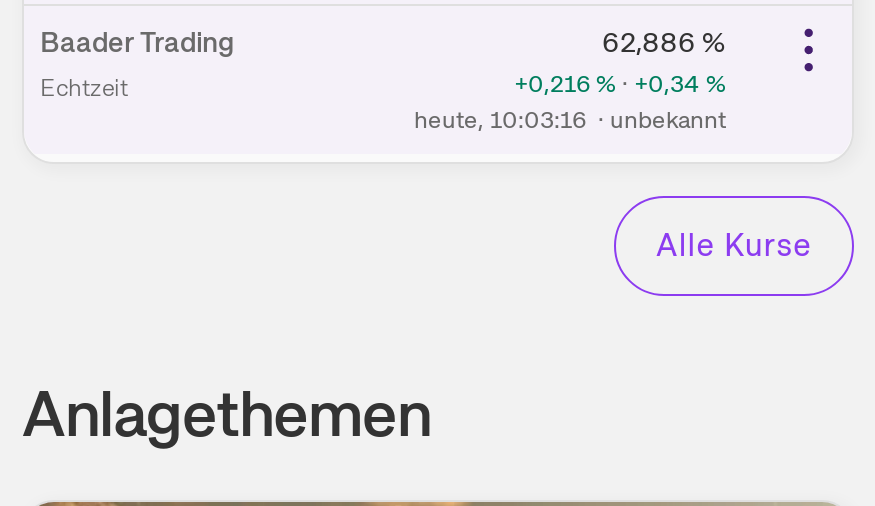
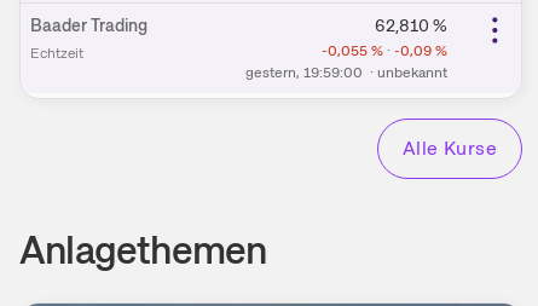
- 62,886 %
+ 62,810 %

- +0,216 % · +0,34 %
+ -0,055 % · -0,09 %

- heute, 10:03:16 · unbekannt
+ gestern, 19:59:00 · unbekannt
